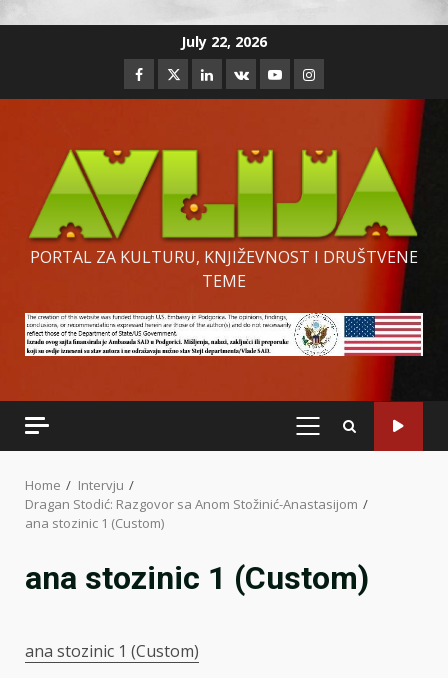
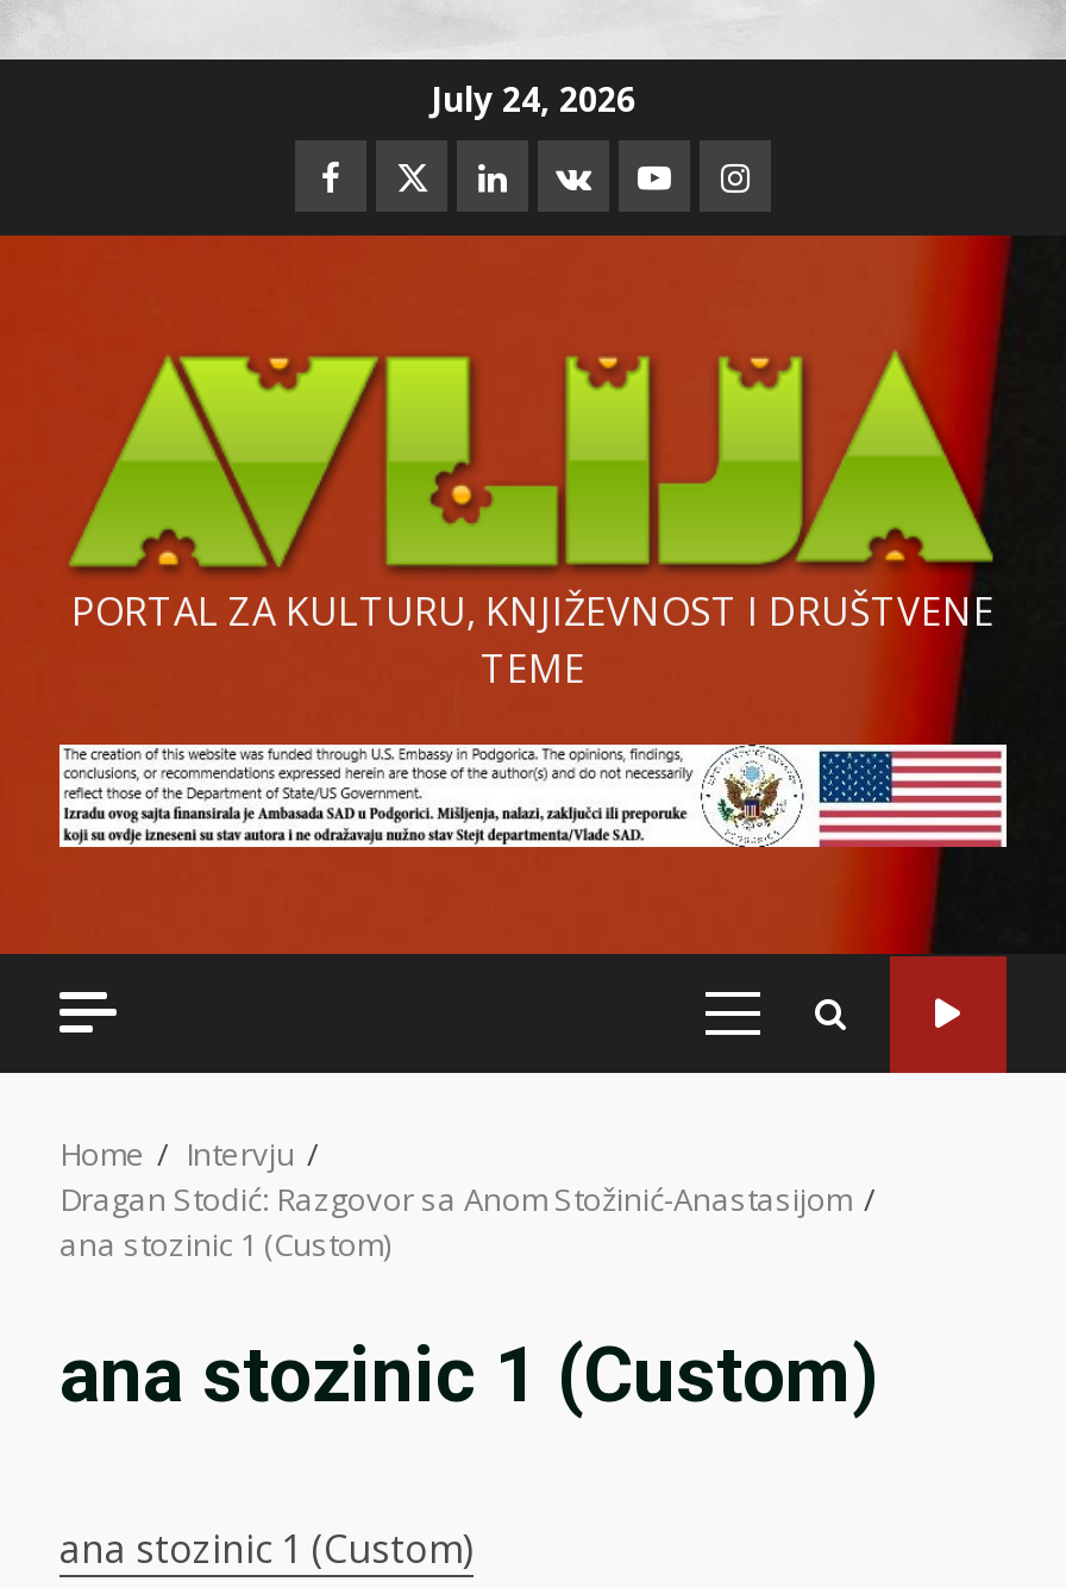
- July 22, 2026
+ July 24, 2026
